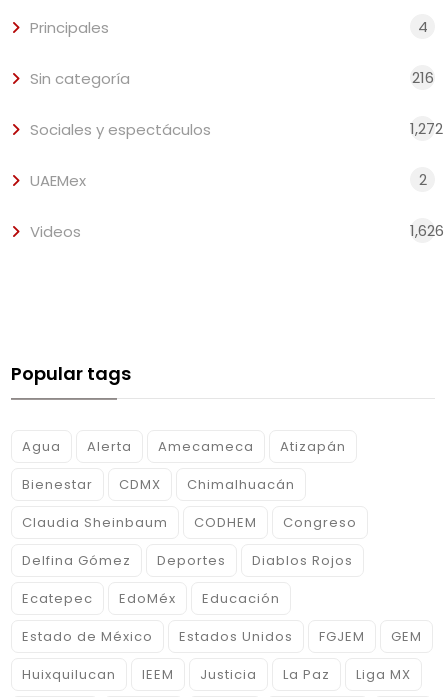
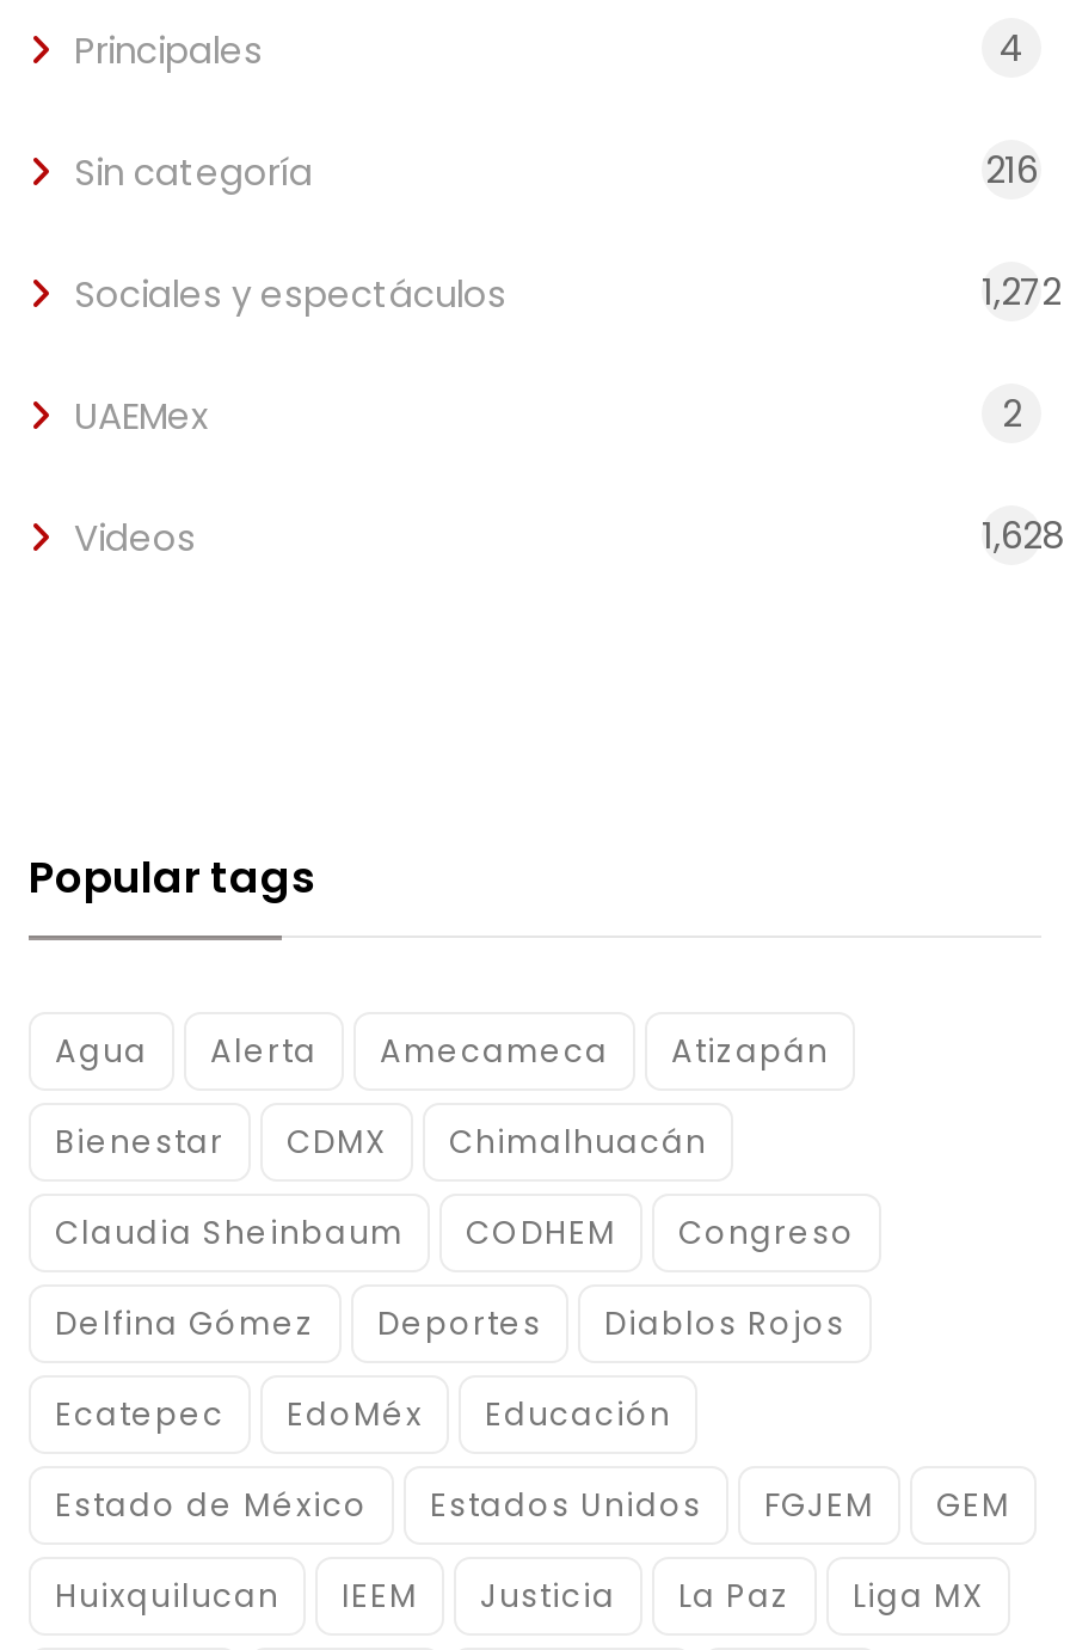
- 1,626
+ 1,628
